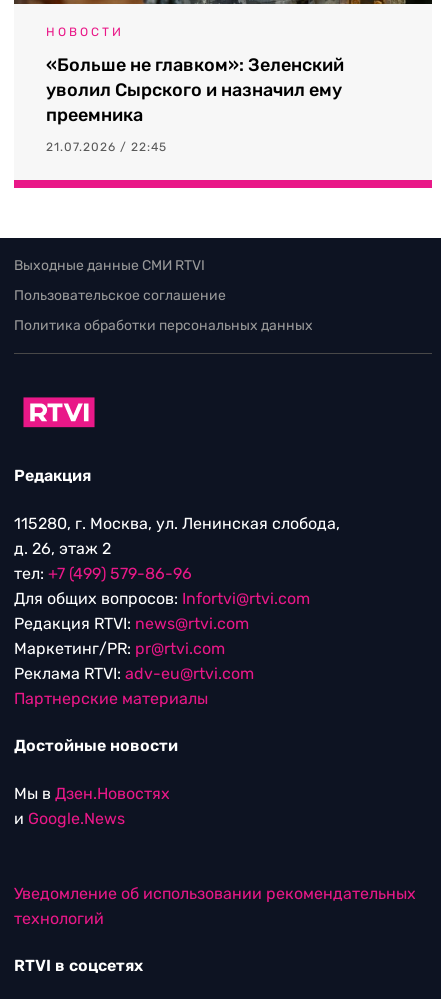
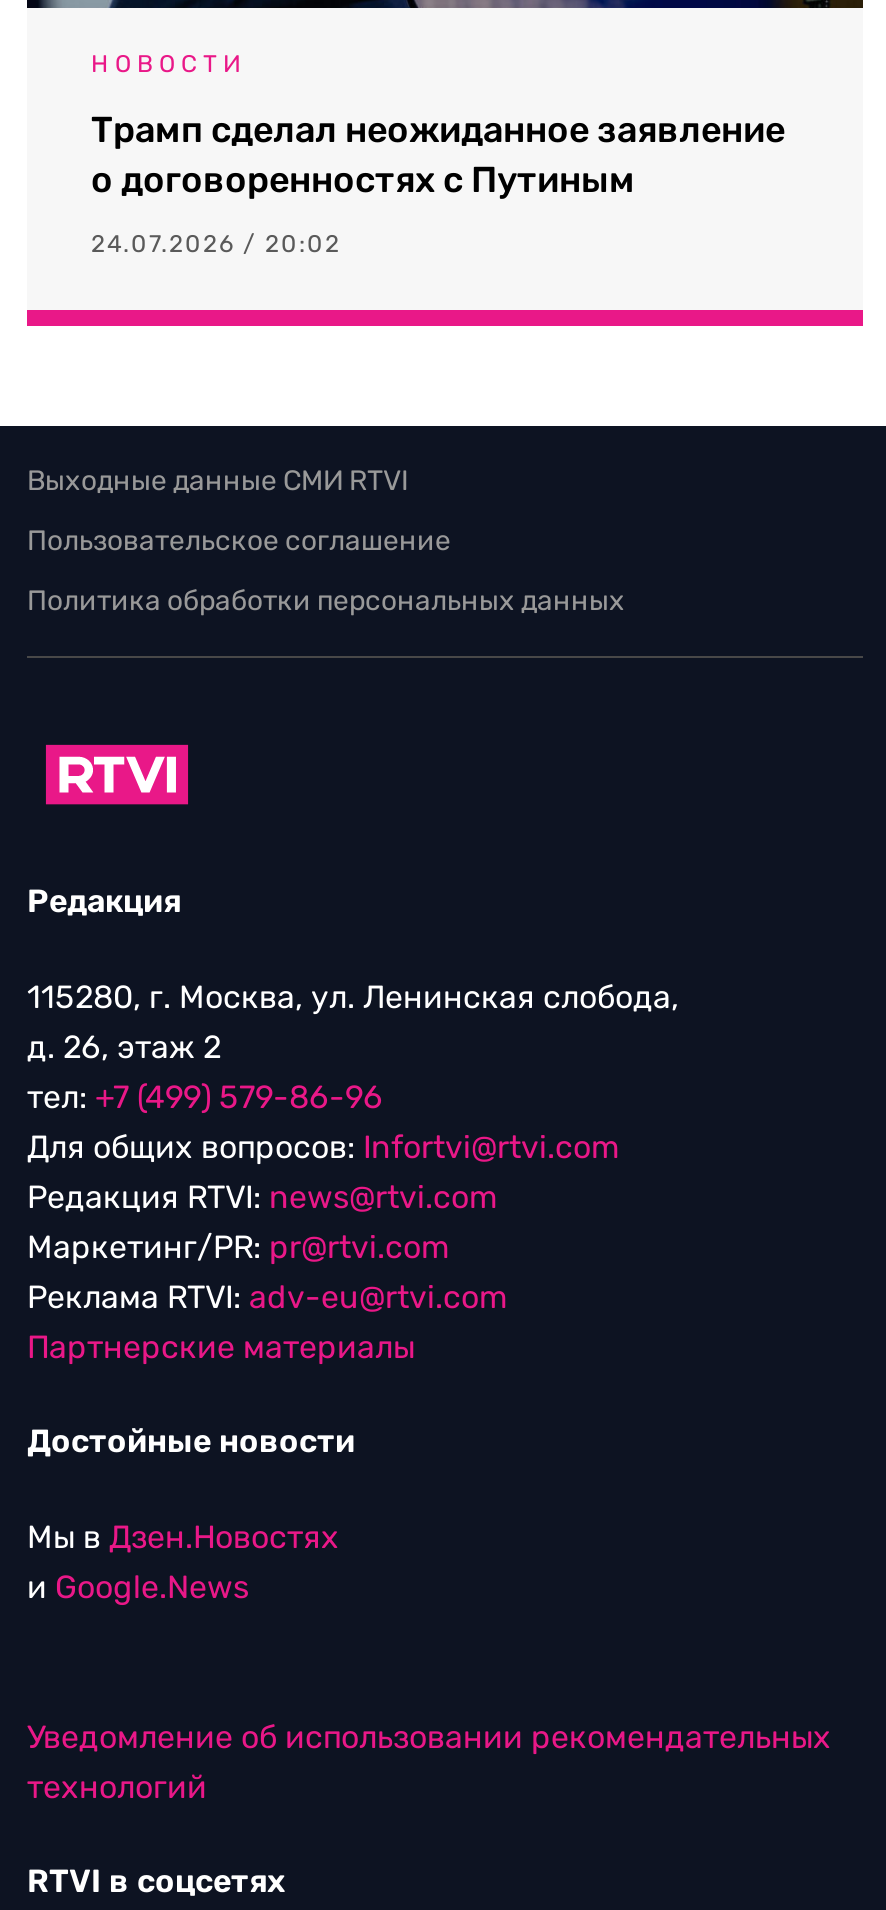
- «Больше не главком»: Зеленский
- уволил Сырского и назначил ему
- преемника
+ Трамп сделал неожиданное заявление
+ о договоренностях с Путиным

- 21.07.2026 / 22:45
+ 24.07.2026 / 20:02
